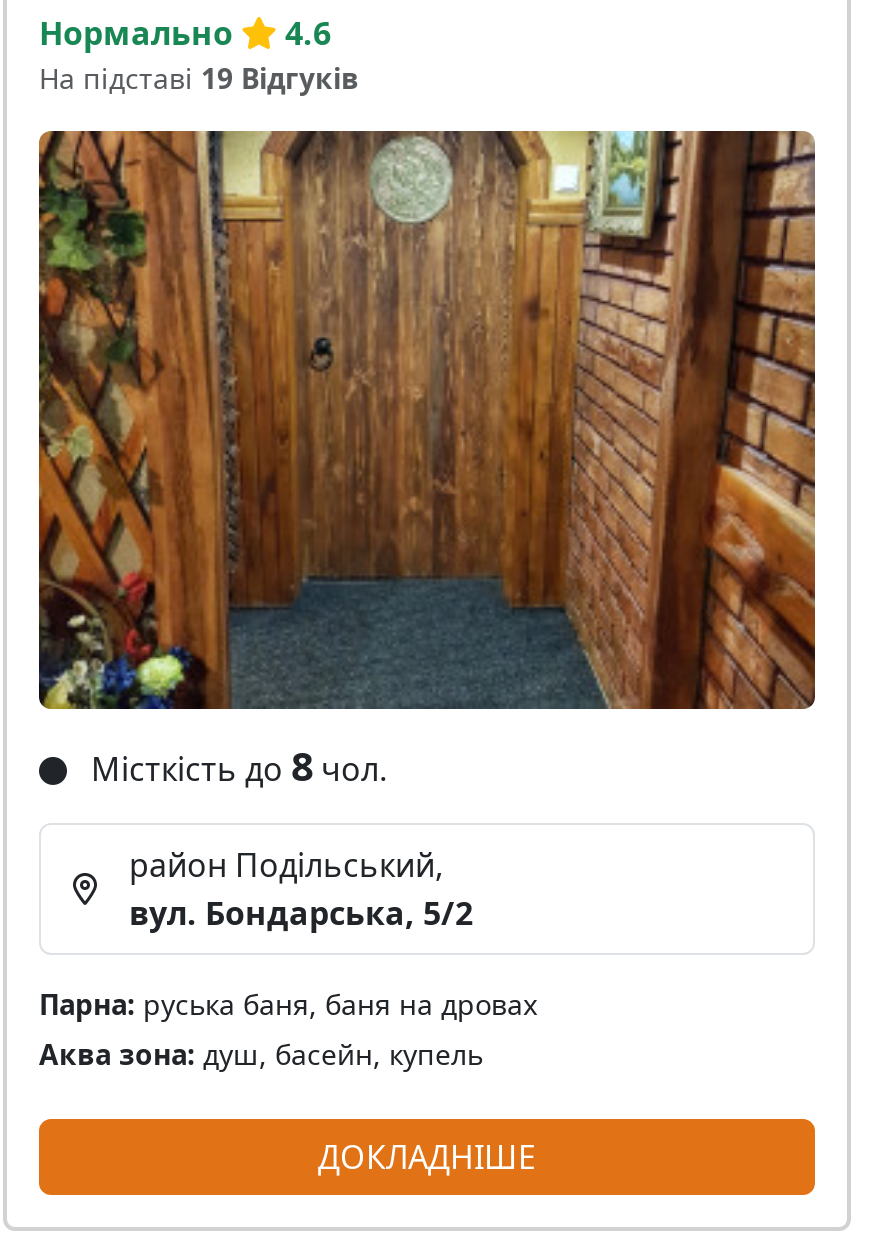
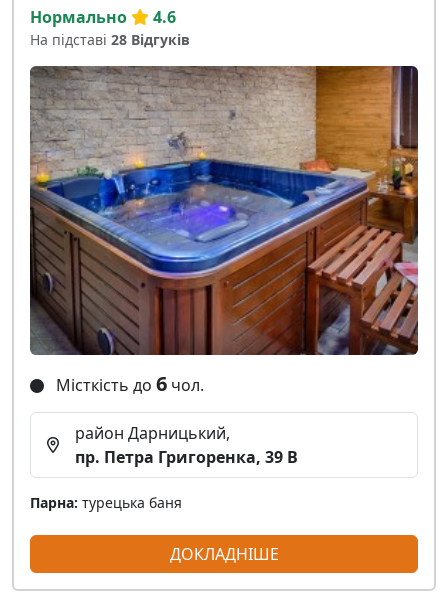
- На підставі 19 Відгуків
+ На підставі 28 Відгуків

- [image]
- Місткість до 8 чол.
+ [image]
+ Місткість до 6 чол.

- район Подільський,
- вул. Бондарська, 5/2
+ район Дарницький,
+ пр. Петра Григоренка, 39 В

- Парна: руська баня, баня на дровах
- Аква зона: душ, басейн, купель
+ Парна: турецька баня
